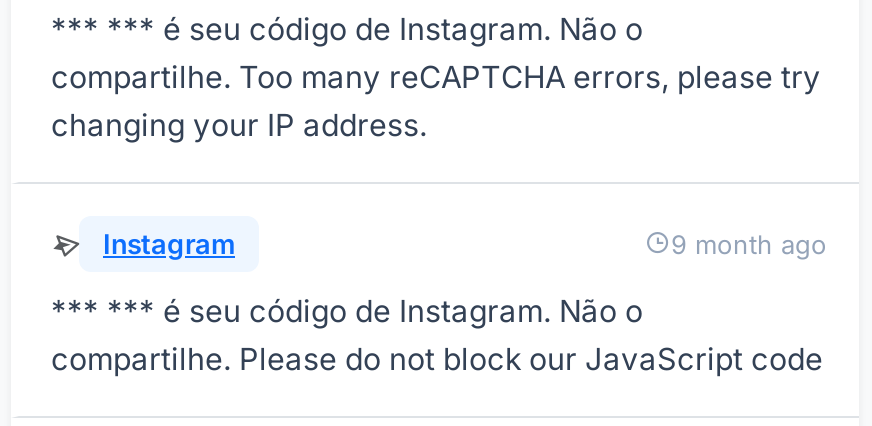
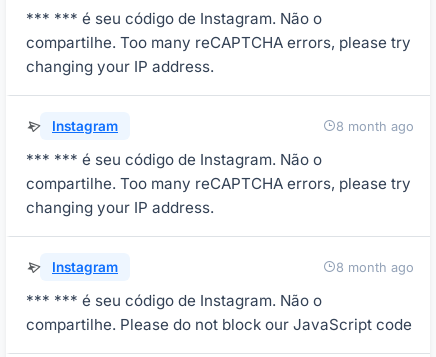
- 9 month ago
+ 8 month ago
+ *** *** é seu código de Instagram. Não o
+ compartilhe. Too many reCAPTCHA errors, please try
+ changing your IP address.
+ Instagram
+ 8 month ago
